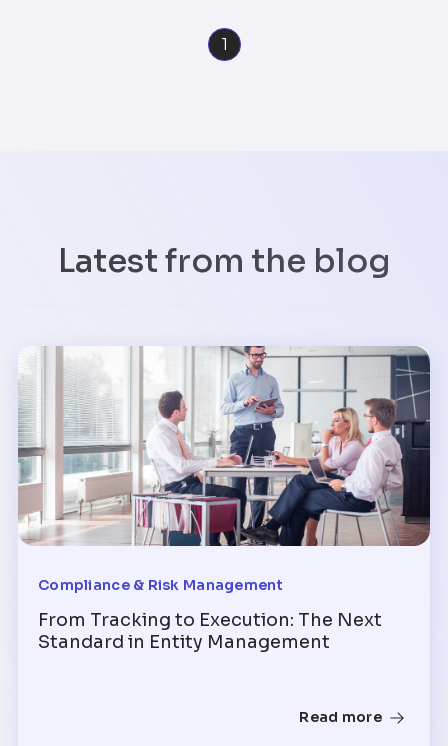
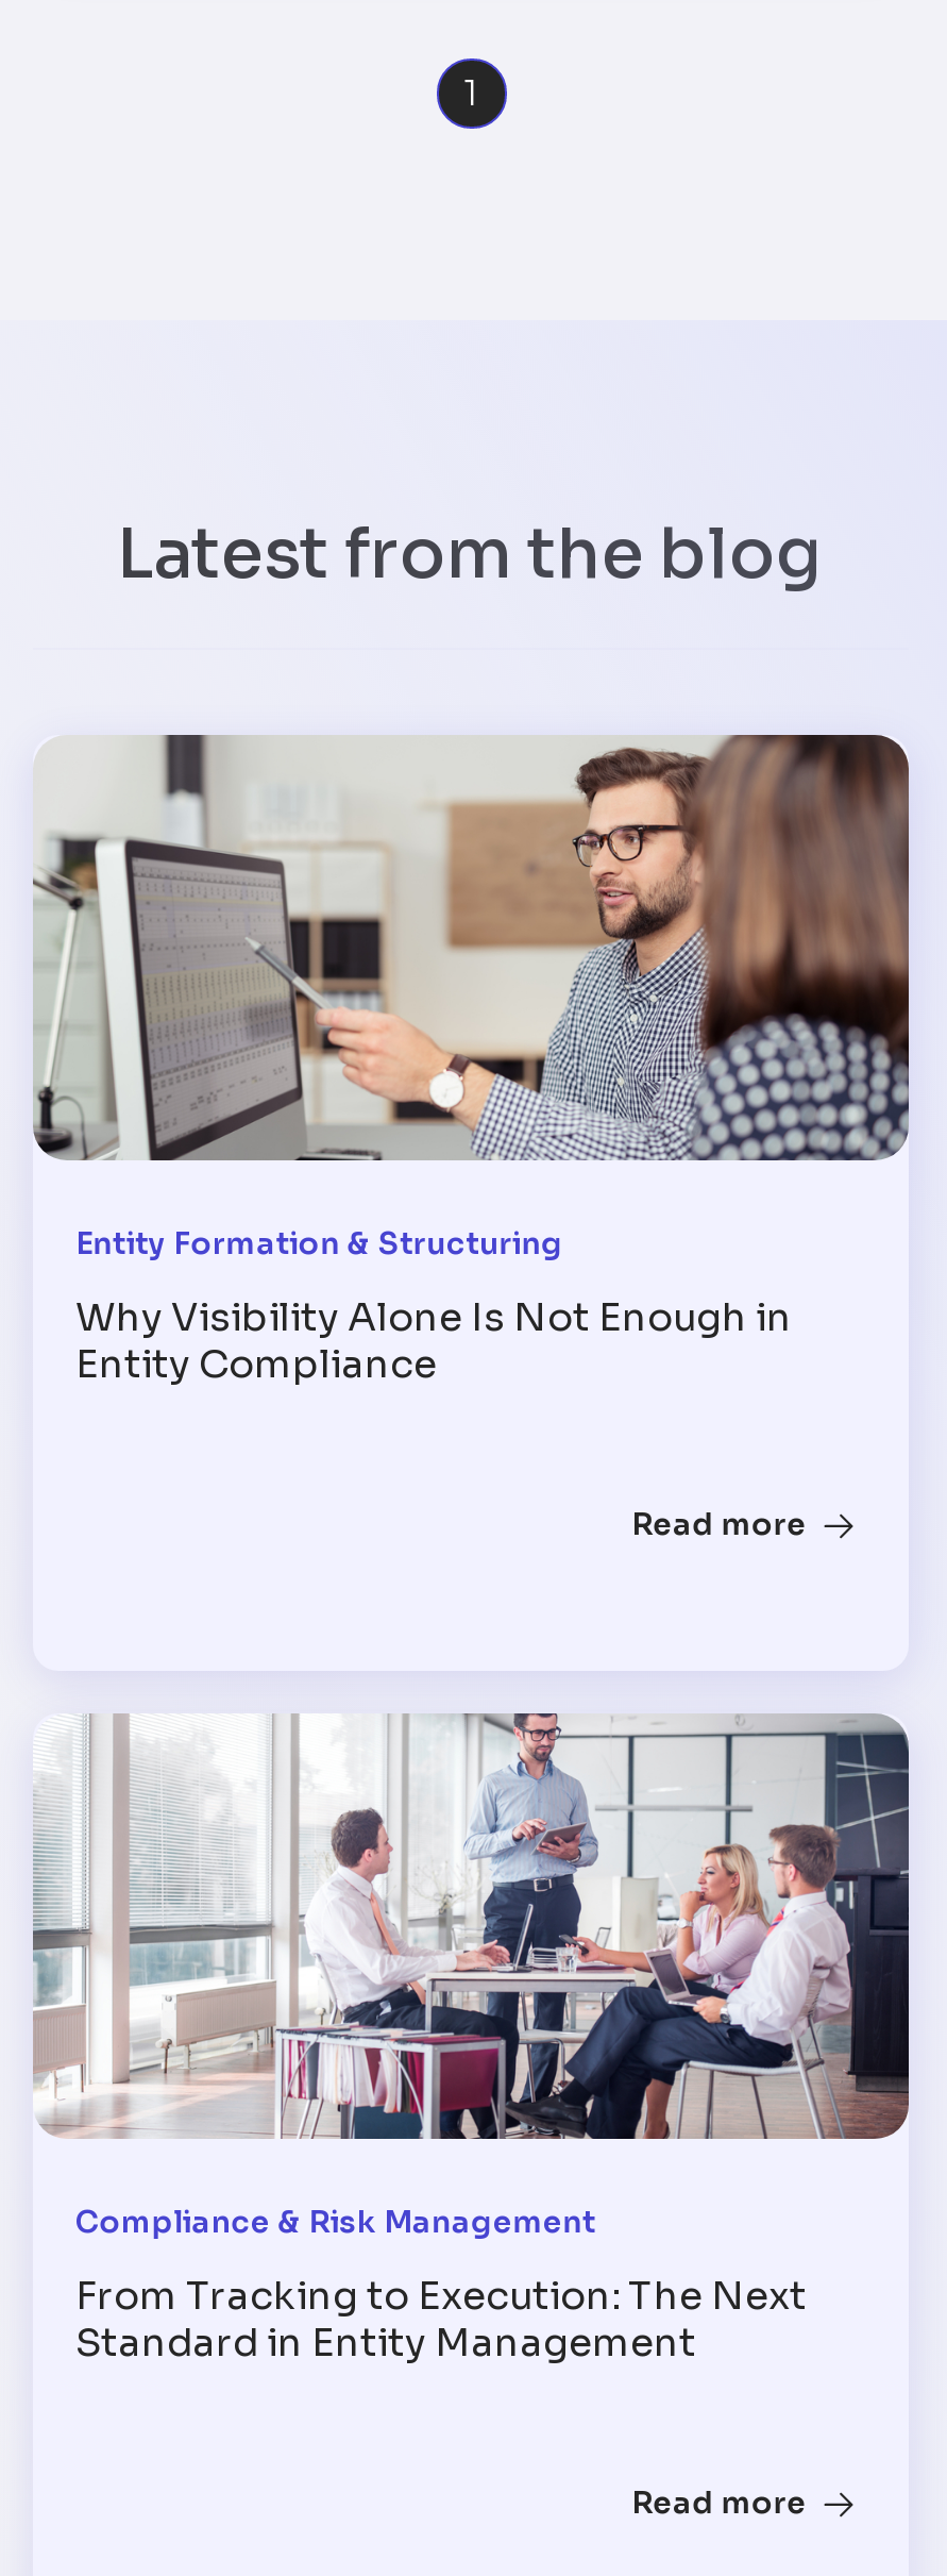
+ [image]
+ Entity Formation & Structuring
+ Why Visibility Alone Is Not Enough in
+ Entity Compliance
+ Read more
